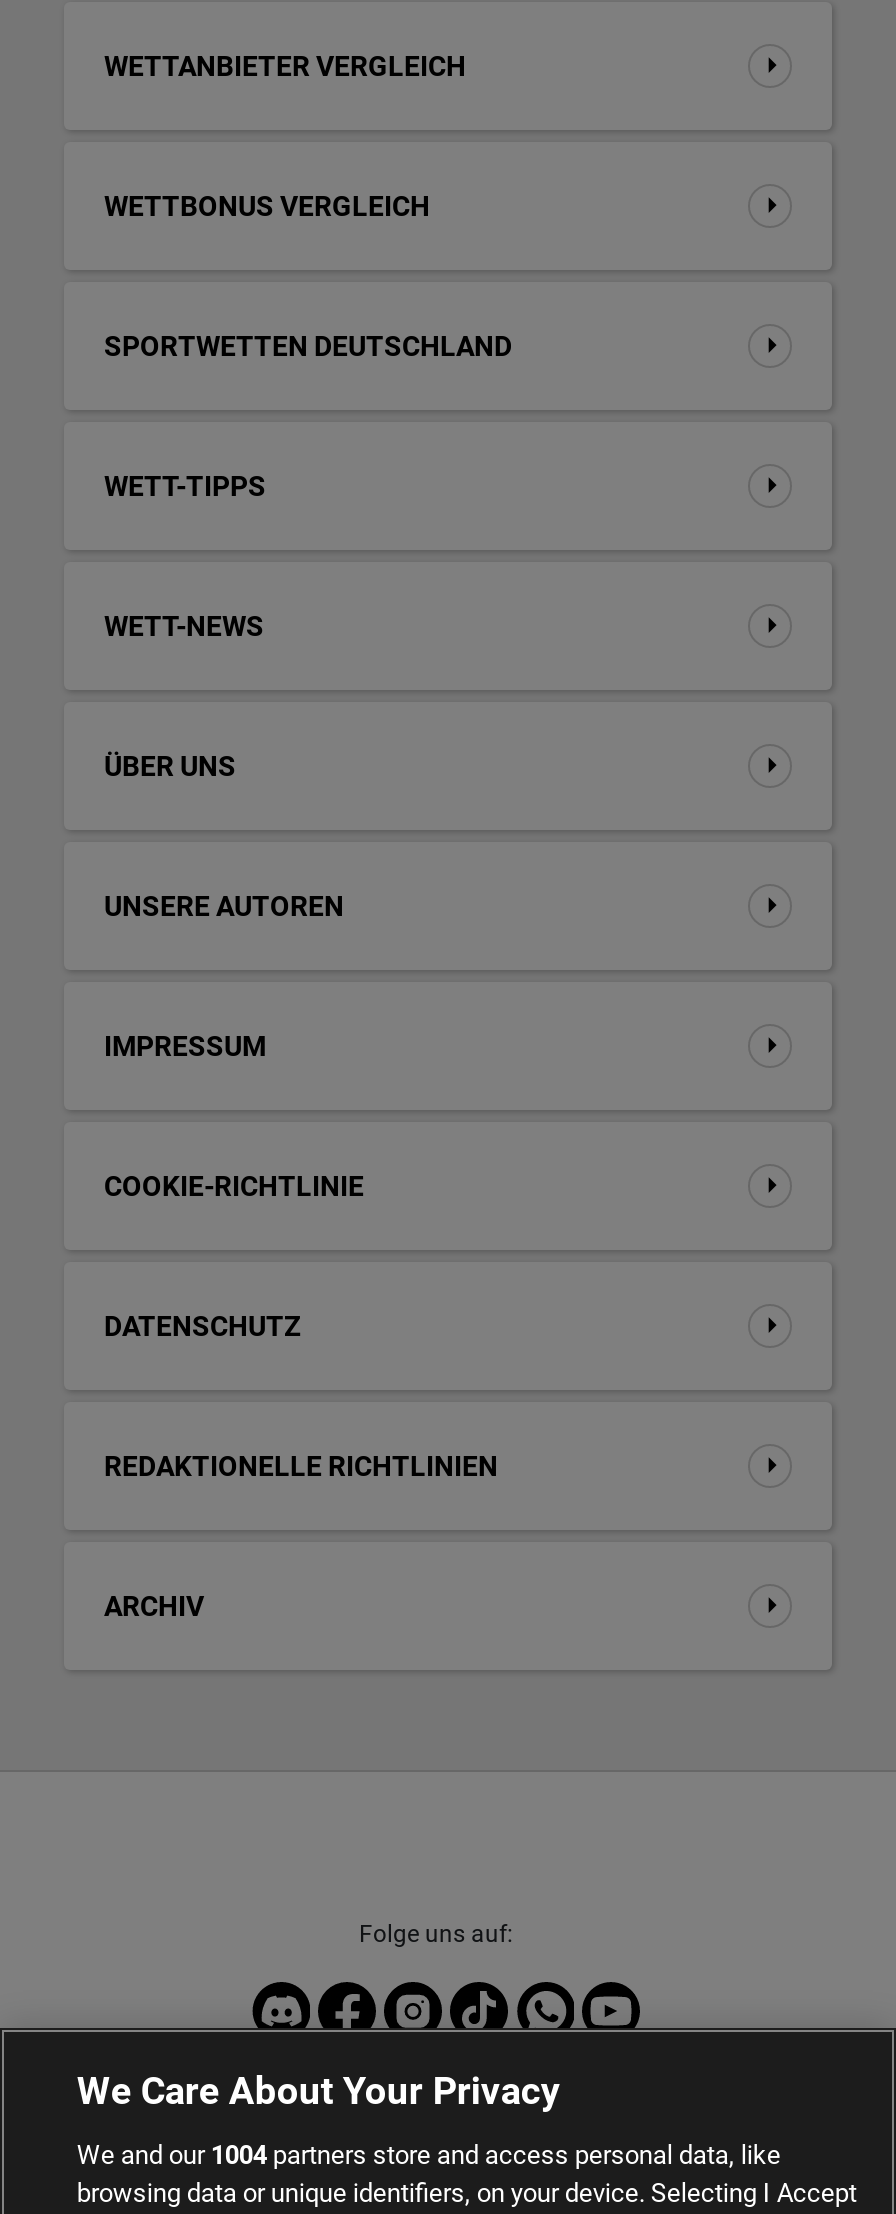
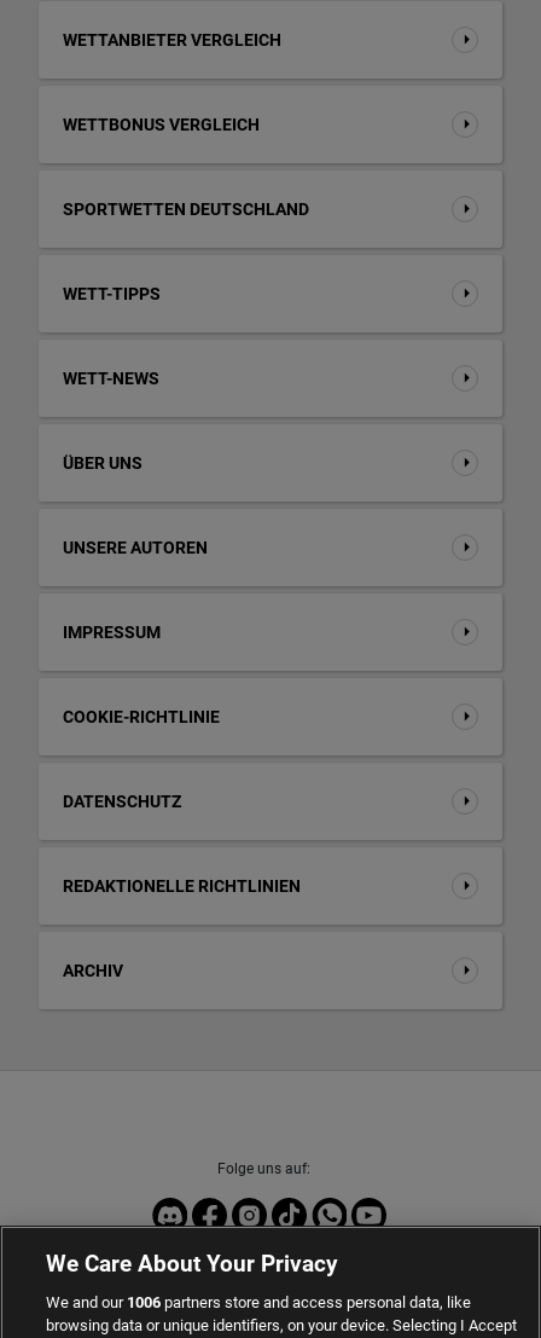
- We and our 1004 partners store and access personal data, like
+ We and our 1006 partners store and access personal data, like
